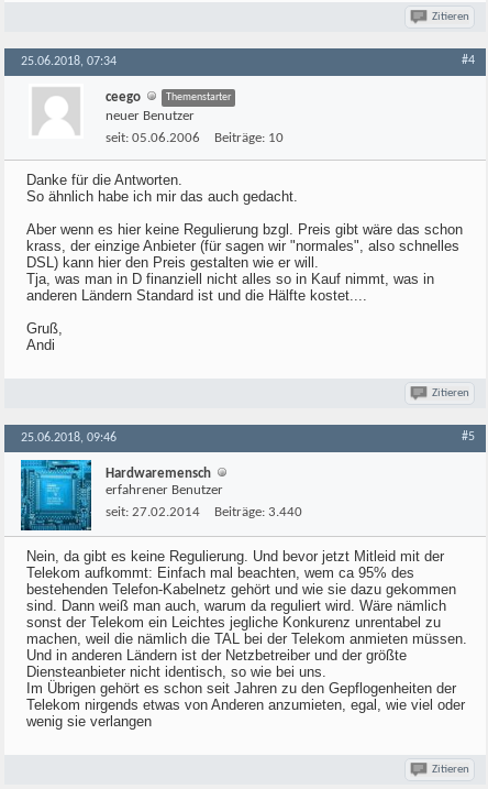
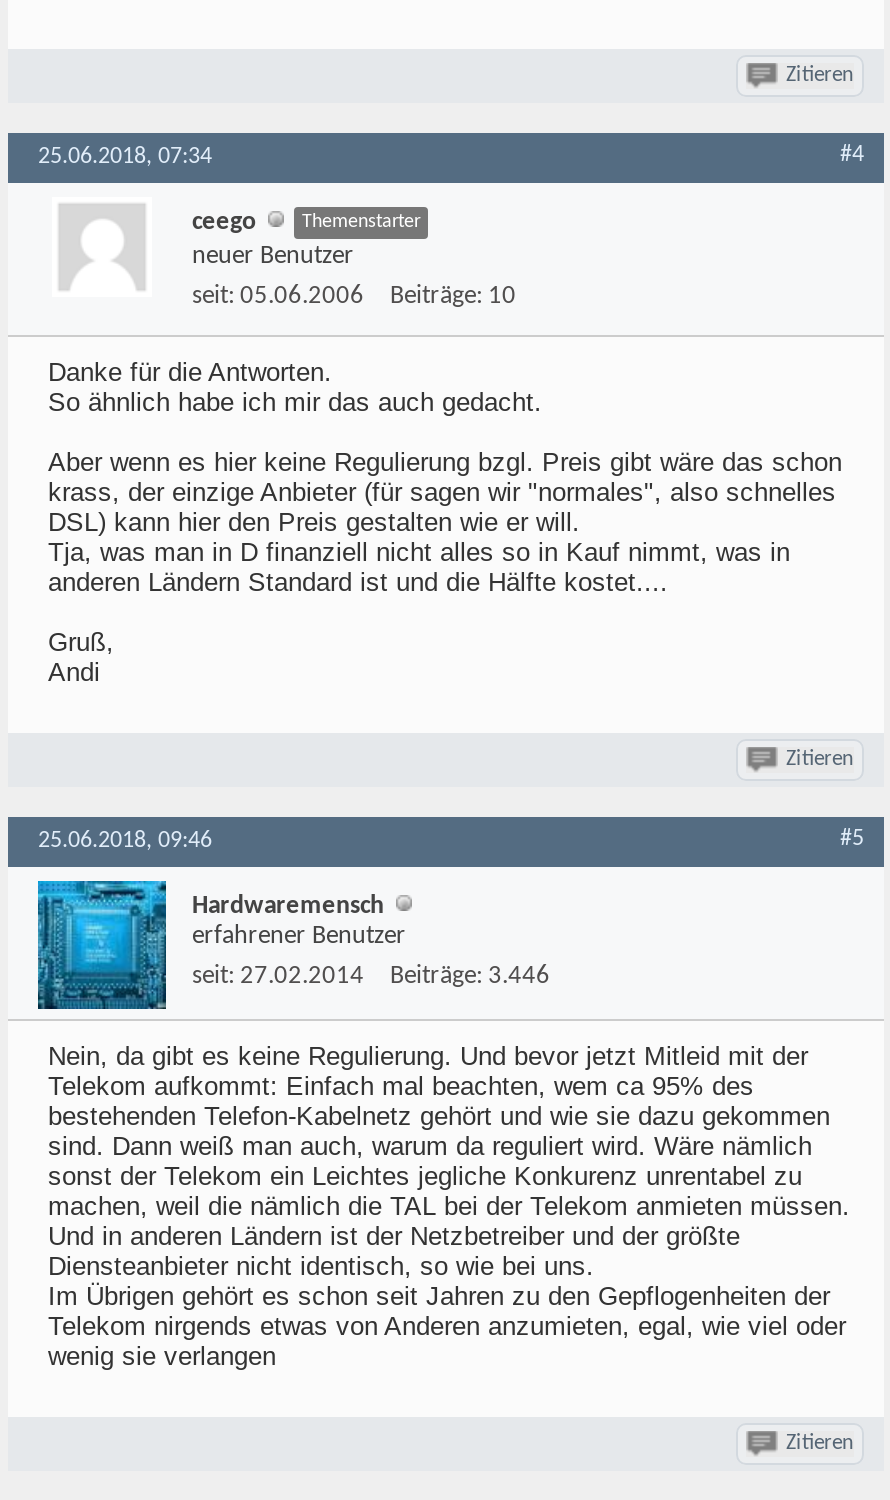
- seit: 27.02.2014 Beiträge: 3.440
+ seit: 27.02.2014 Beiträge: 3.446
